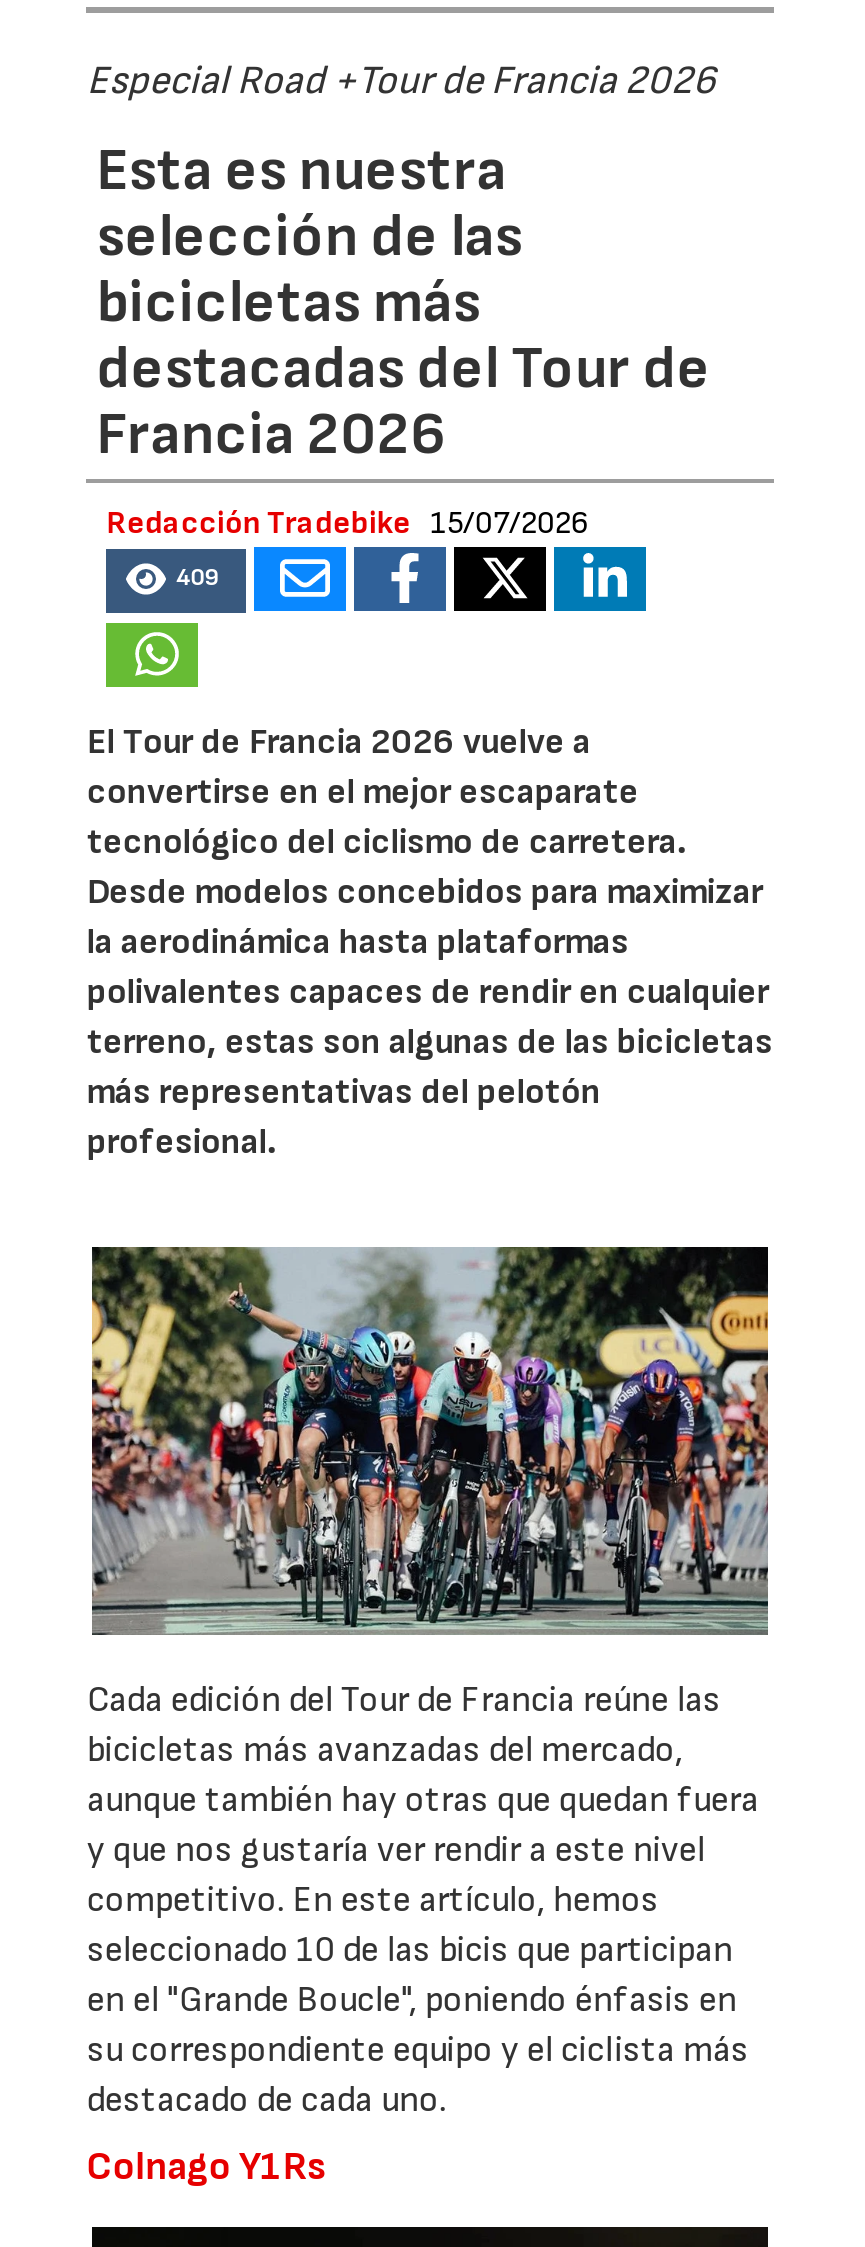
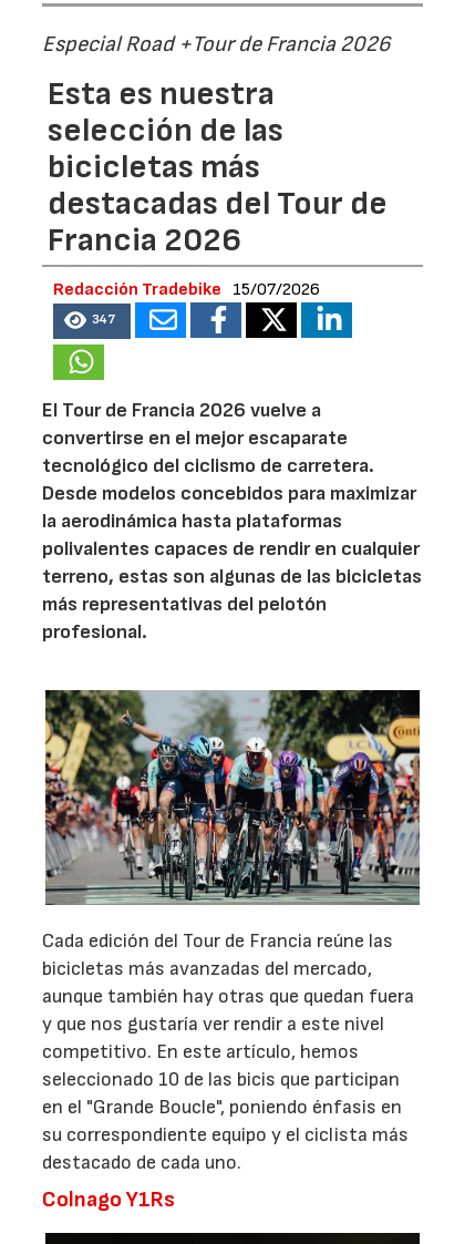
- 409
+ 347
